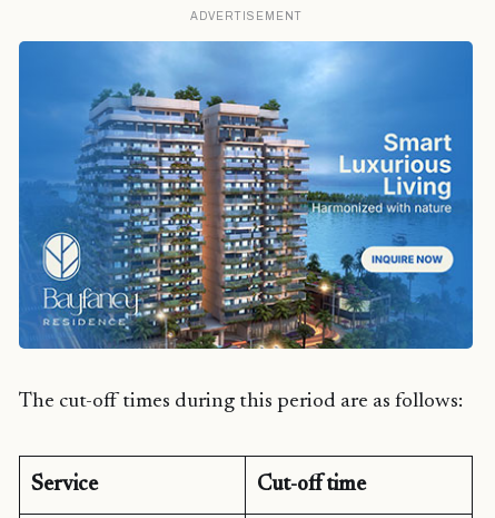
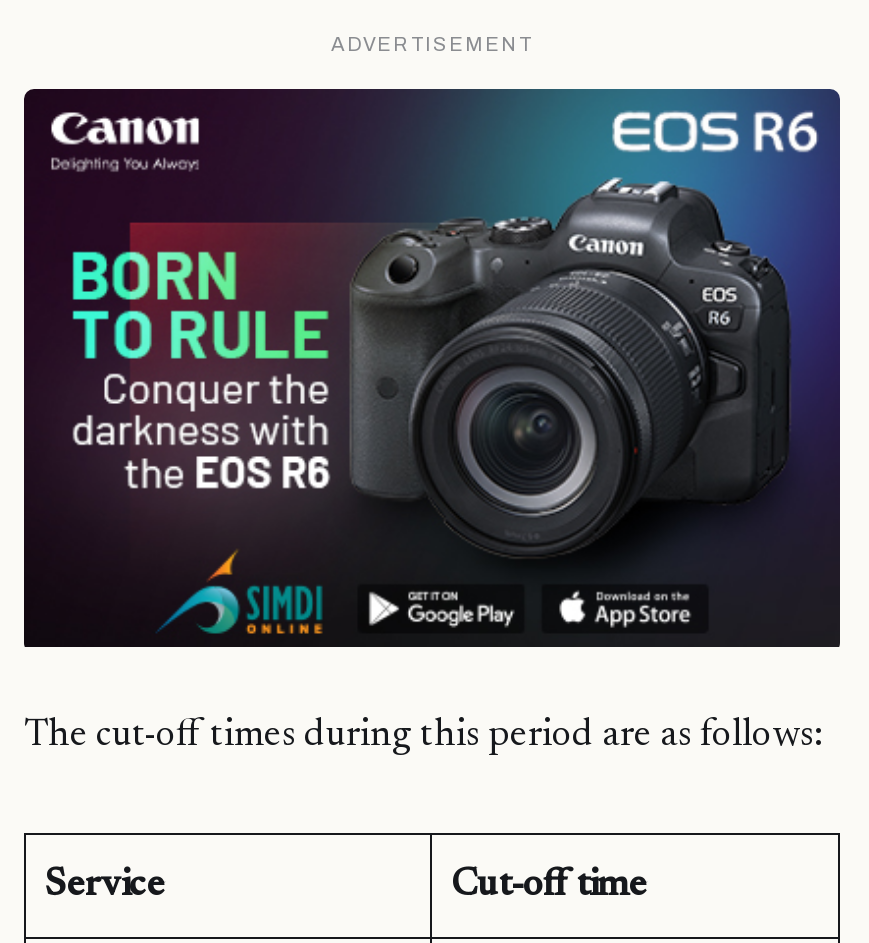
- [image]
+ [image]
